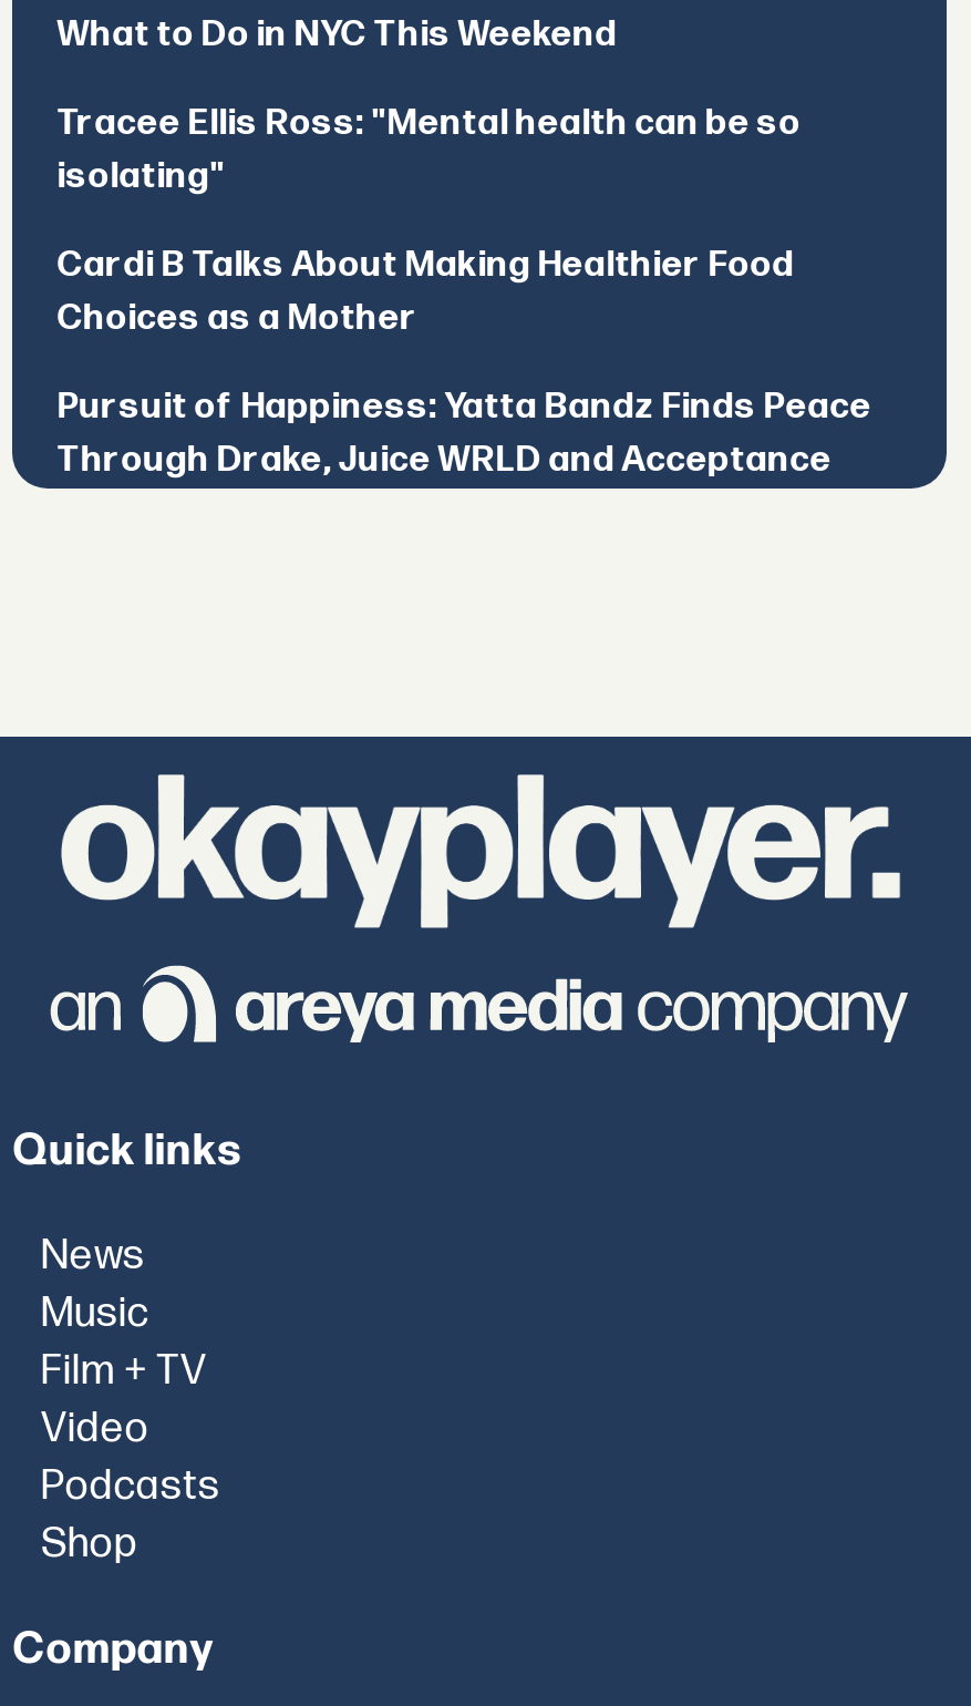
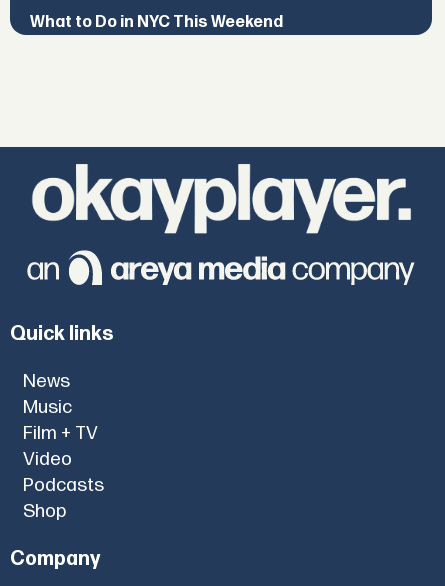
- Tracee Ellis Ross: "Mental health can be so
- isolating"
- Cardi B Talks About Making Healthier Food
- Choices as a Mother
- Pursuit of Happiness: Yatta Bandz Finds Peace
- Through Drake, Juice WRLD and Acceptance
